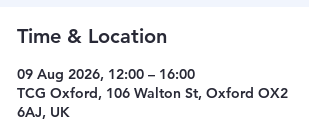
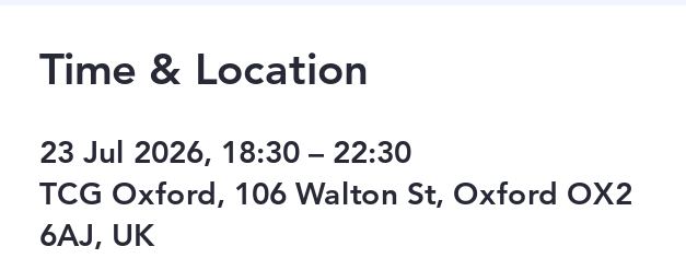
- 09 Aug 2026, 12:00 – 16:00
+ 23 Jul 2026, 18:30 – 22:30
